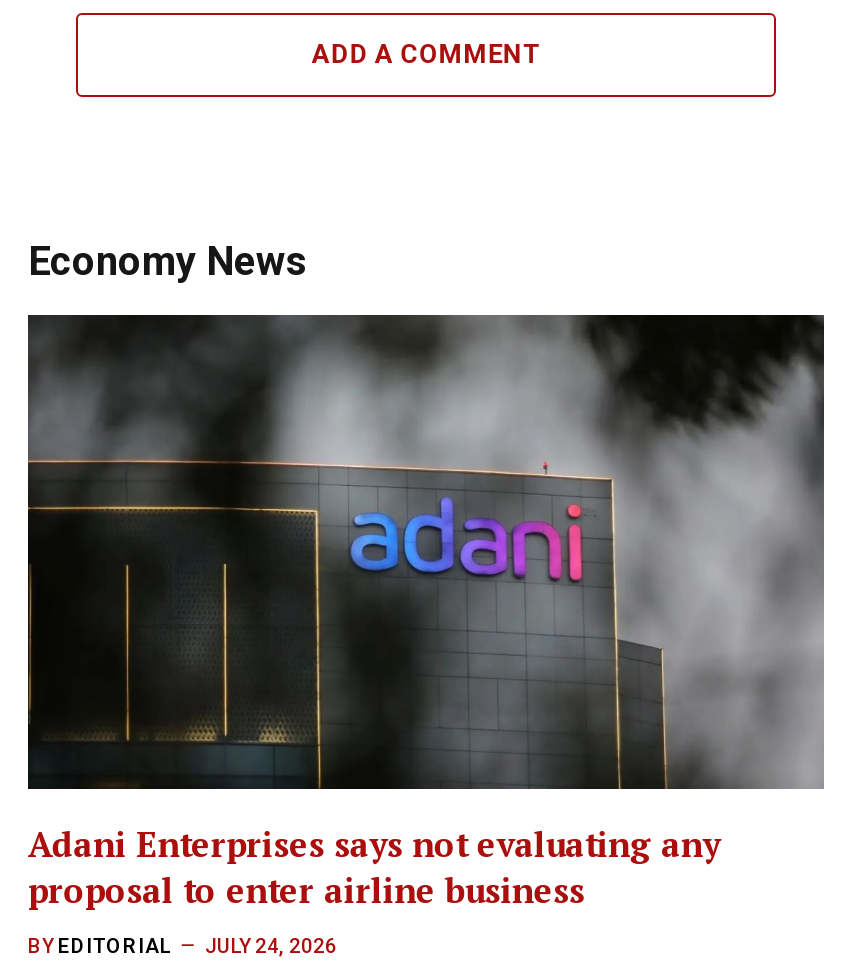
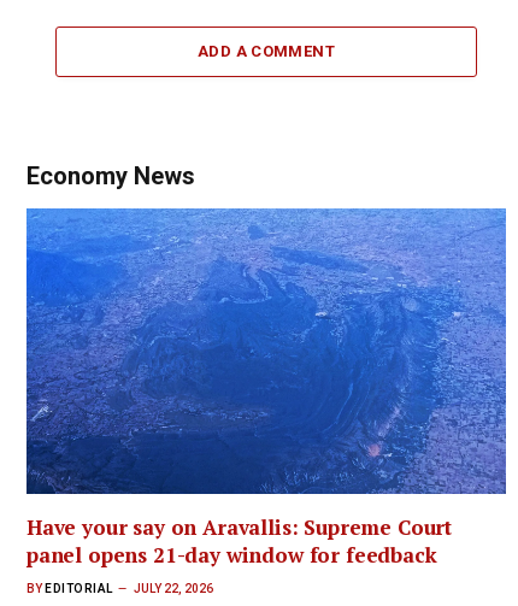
- [image]
- Adani Enterprises says not evaluating any
- proposal to enter airline business
+ [image]
+ Have your say on Aravallis: Supreme Court
+ panel opens 21-day window for feedback

- BY EDITORIAL JULY 24, 2026
+ BY EDITORIAL JULY 22, 2026
